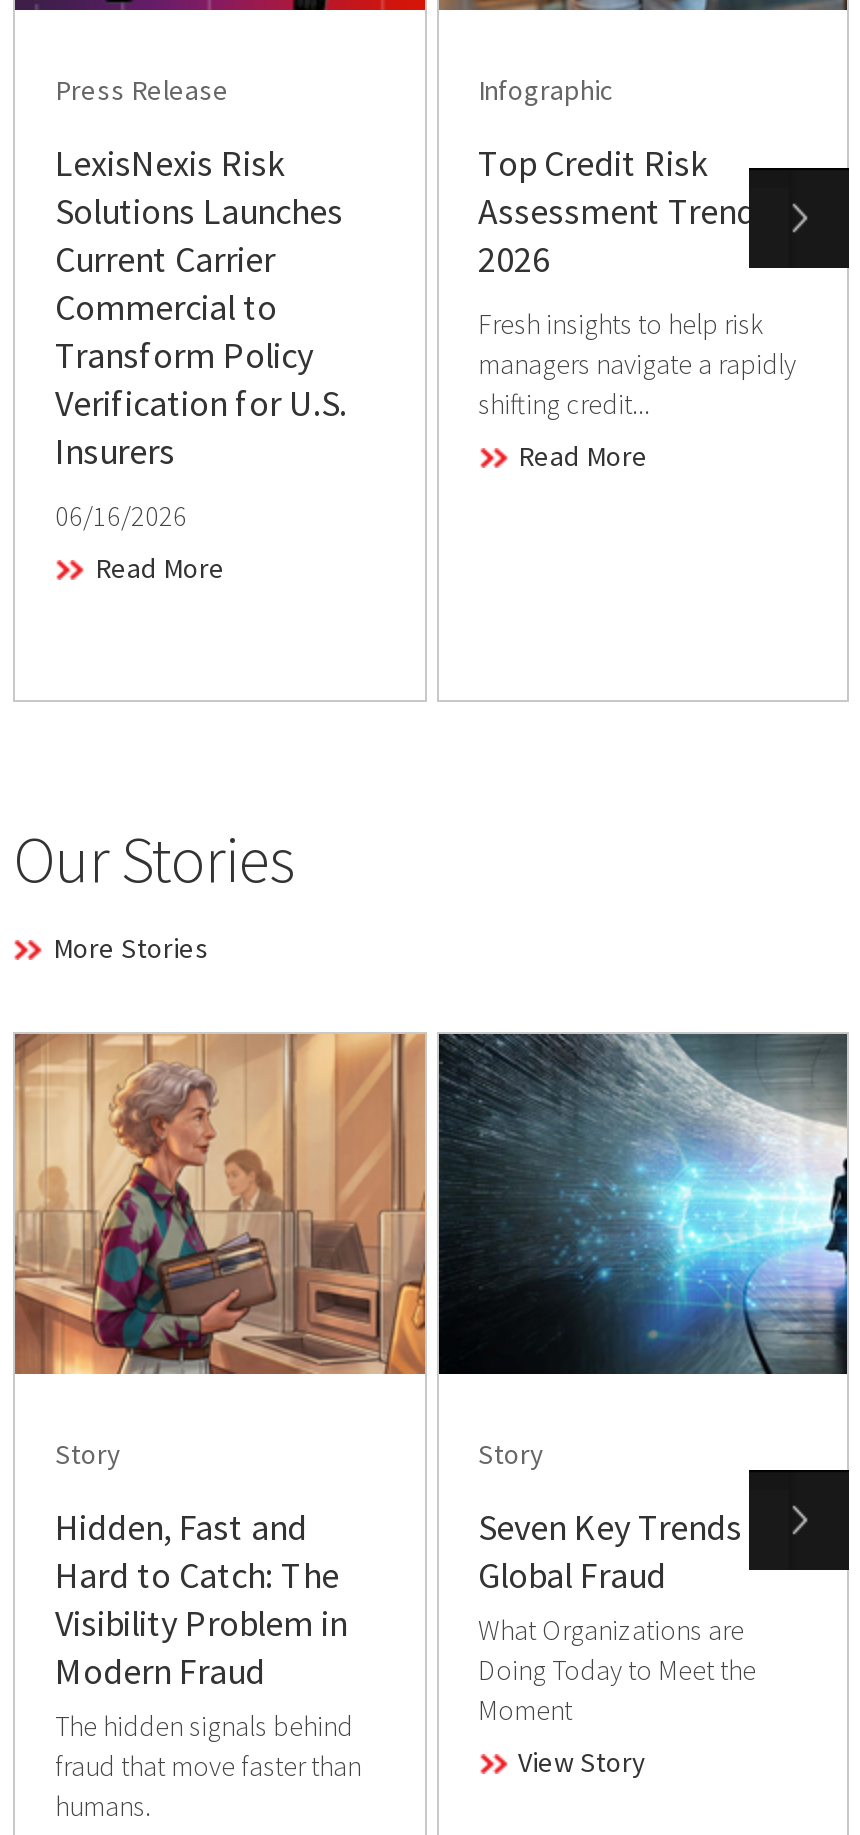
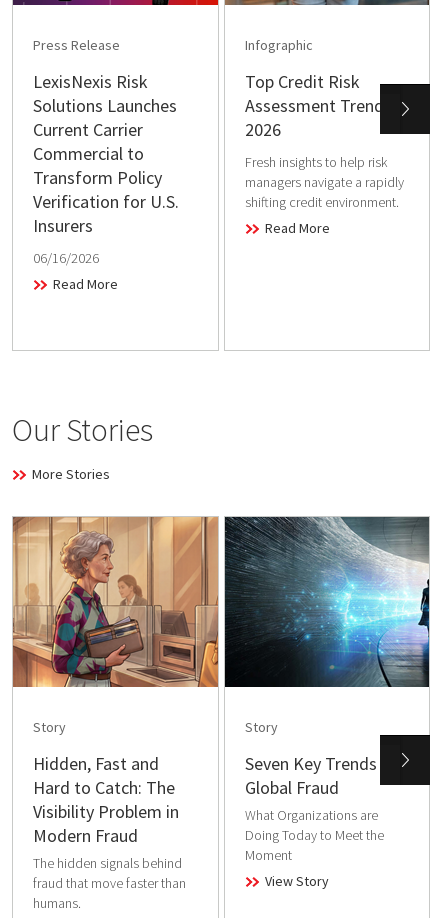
- shifting credit...
+ shifting credit environment.
